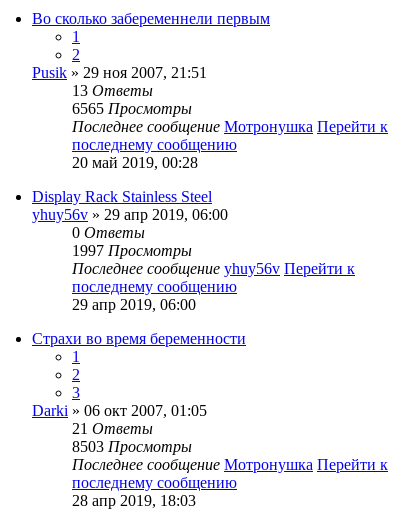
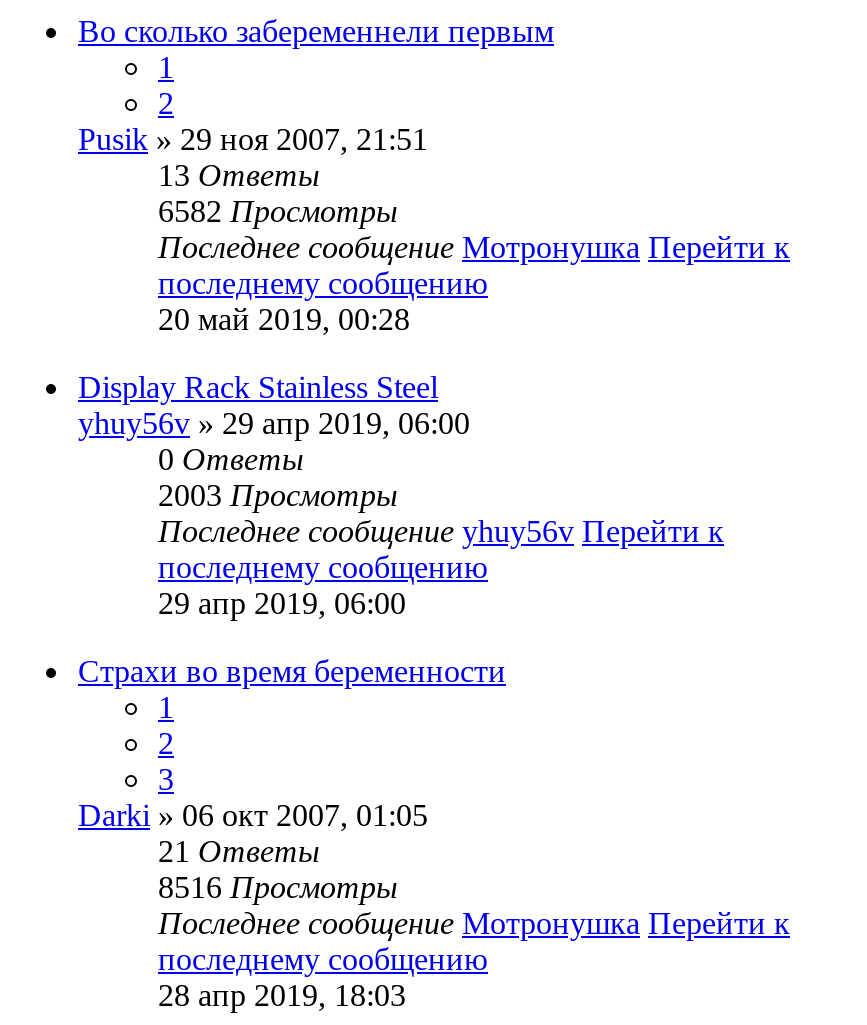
- 6565 Просмотры
+ 6582 Просмотры

- 1997 Просмотры
+ 2003 Просмотры

- 8503 Просмотры
+ 8516 Просмотры
